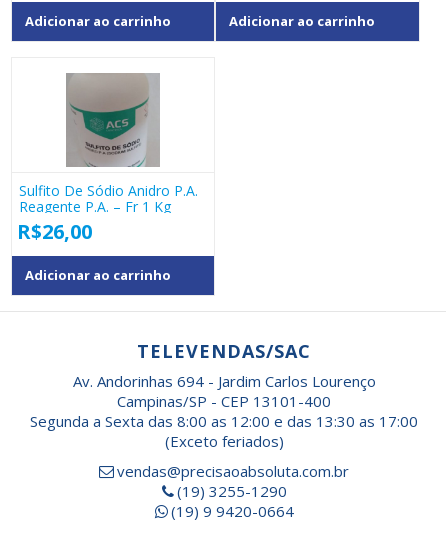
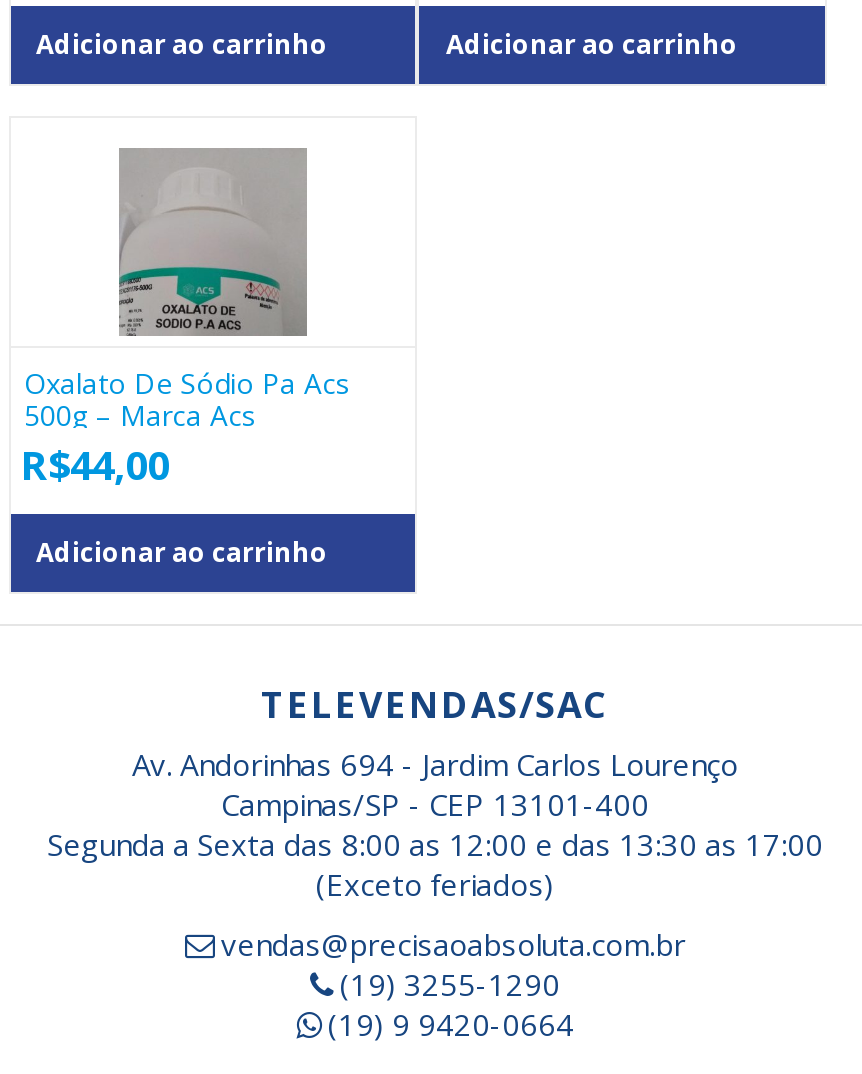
- [image]
- Sulfito De Sódio Anidro P.a.
- Reagente P.a. – Fr 1 Kg
- R$26,00
+ [image]
+ Oxalato De Sódio Pa Acs
+ 500g – Marca Acs
+ R$44,00
